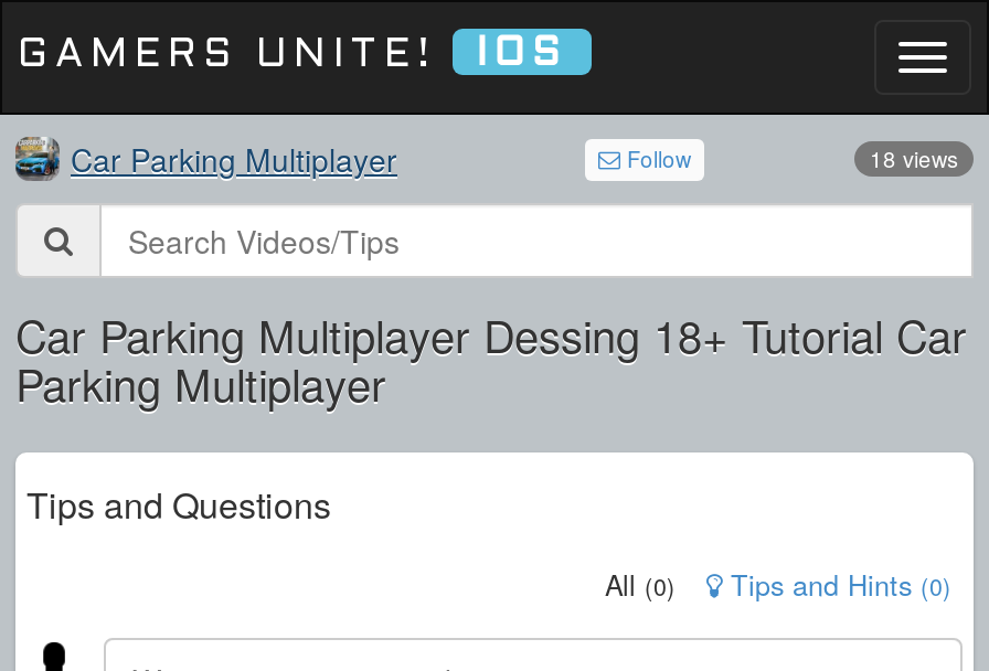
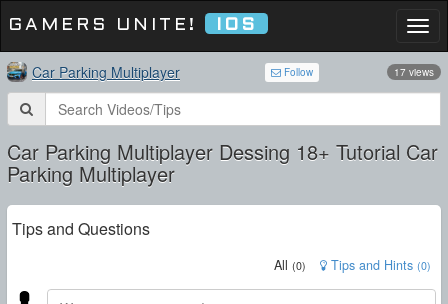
- 18 views
+ 17 views
